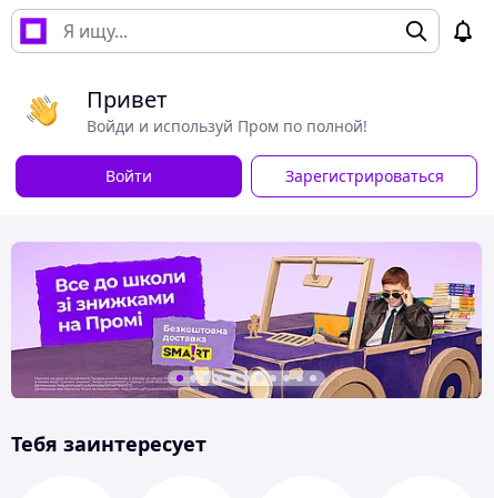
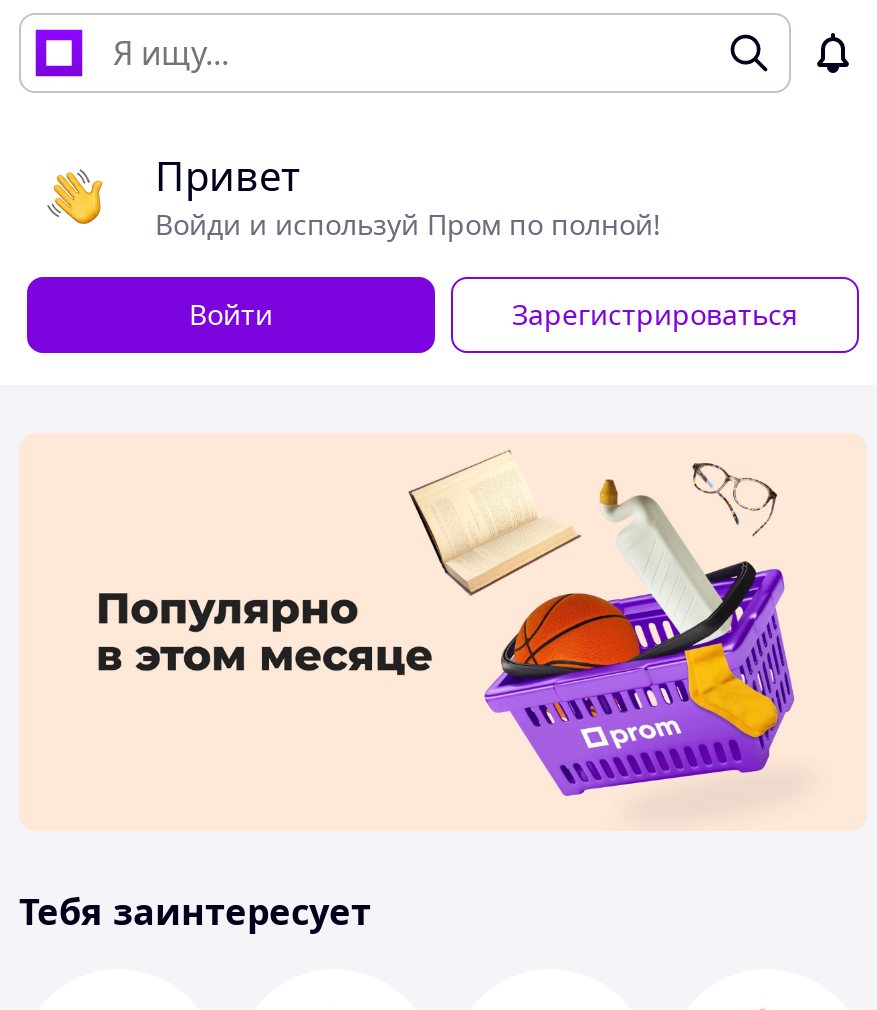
- [image]
+ [image]
